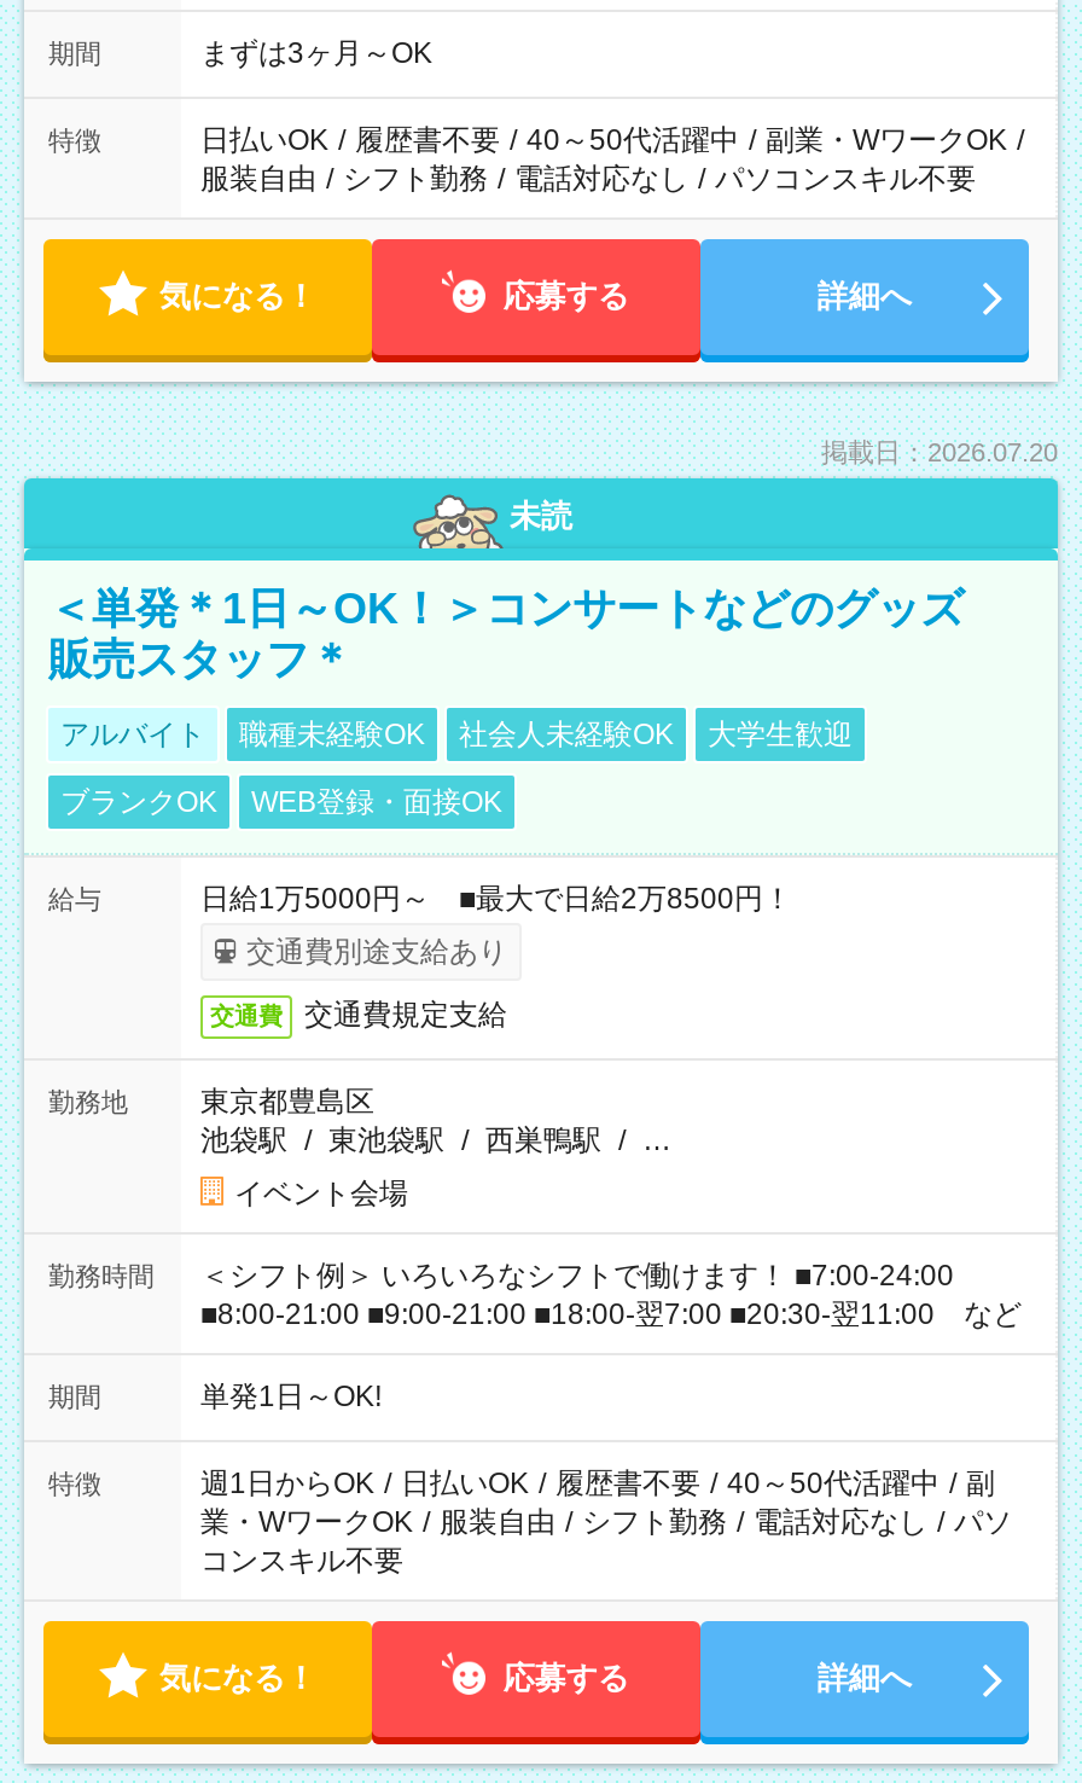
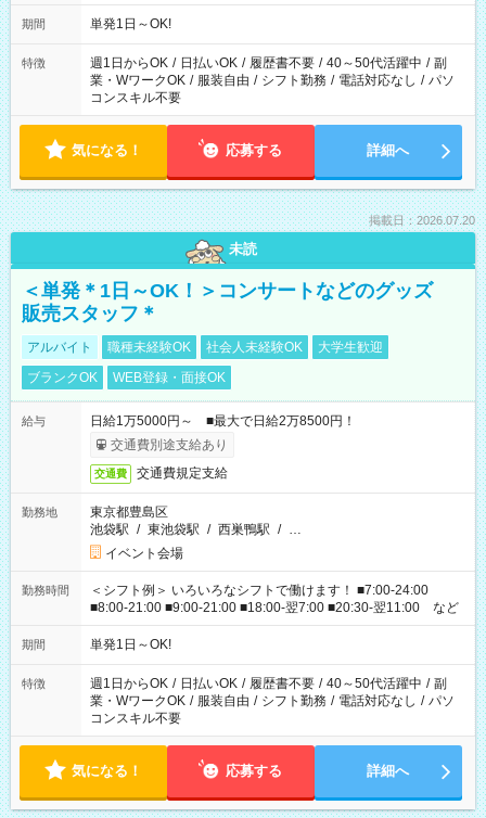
- まずは3ヶ月～OK
+ 単発1日～OK!

- 日払いOK / 履歴書不要 / 40～50代活躍中 / 副業・WワークOK /
- 服装自由 / シフト勤務 / 電話対応なし / パソコンスキル不要
+ 週1日からOK / 日払いOK / 履歴書不要 / 40～50代活躍中 / 副
+ 業・WワークOK / 服装自由 / シフト勤務 / 電話対応なし / パソ
+ コンスキル不要
